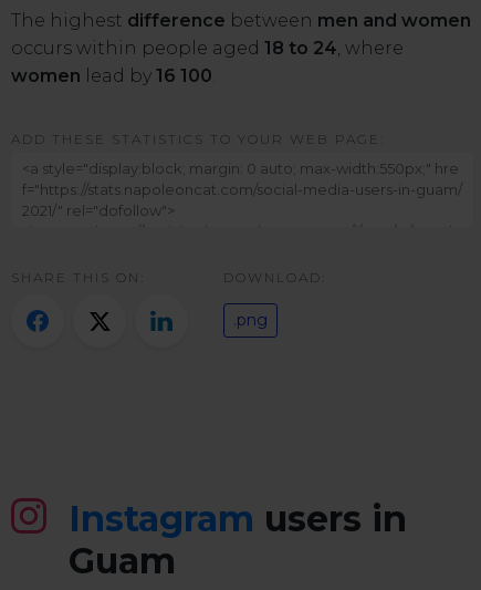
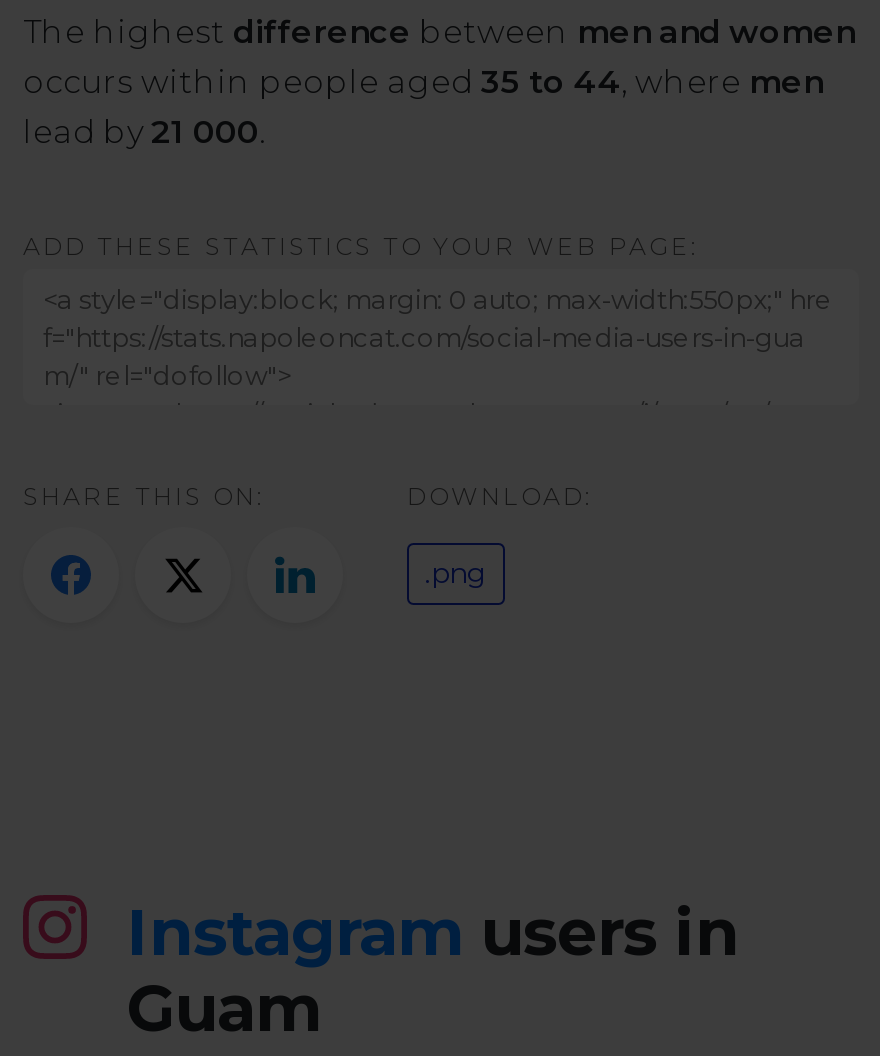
- occurs within people aged 18 to 24, where
- women lead by 16 100.
+ occurs within people aged 35 to 44, where men
+ lead by 21 000.
